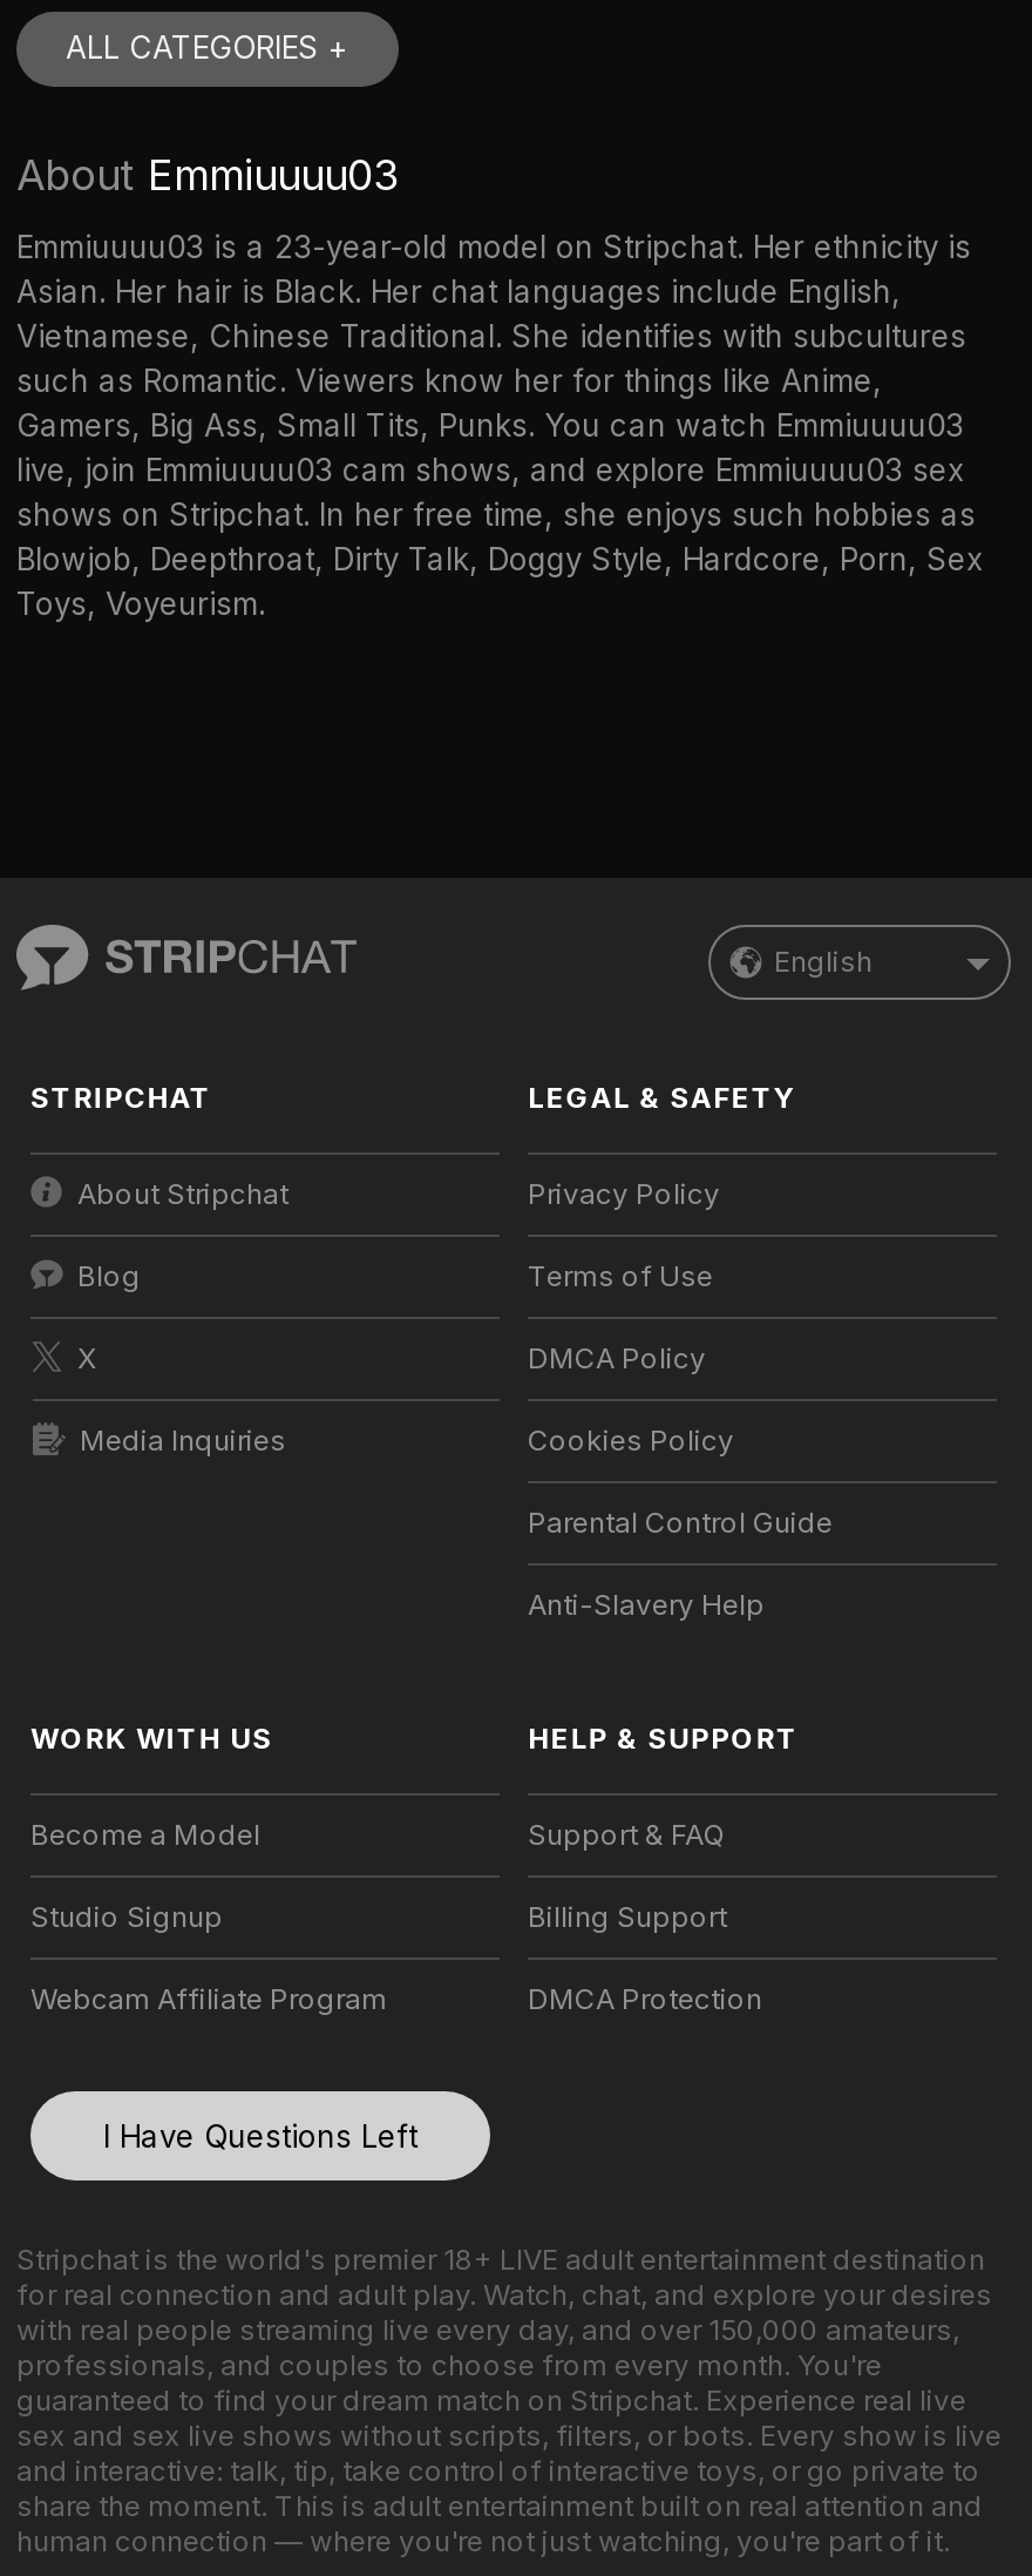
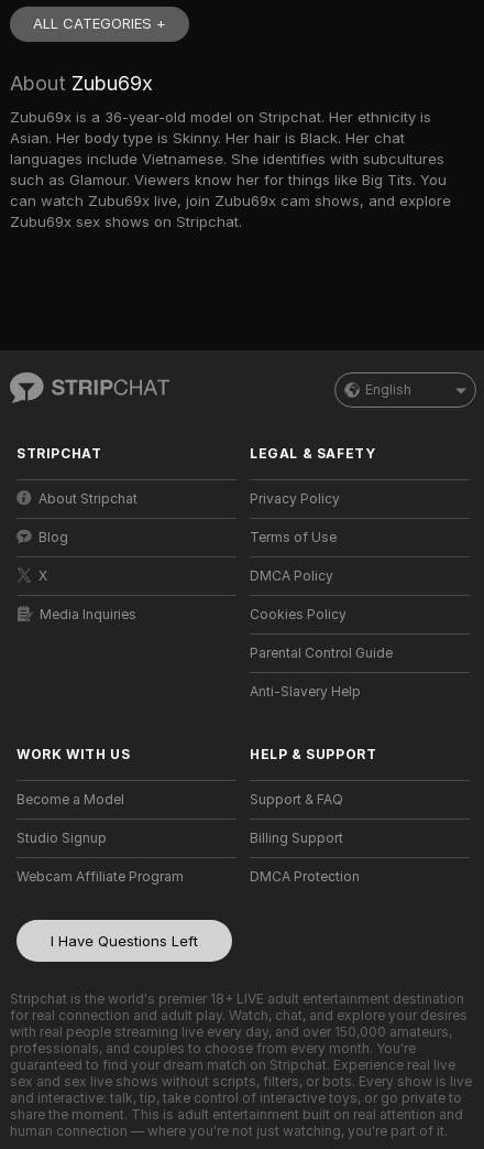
- About Emmiuuuu03
+ About Zubu69x

- Emmiuuuu03 is a 23-year-old model on Stripchat. Her ethnicity is
- Asian. Her hair is Black. Her chat languages include English,
- Vietnamese, Chinese Traditional. She identifies with subcultures
- such as Romantic. Viewers know her for things like Anime,
- Gamers, Big Ass, Small Tits, Punks. You can watch Emmiuuuu03
- live, join Emmiuuuu03 cam shows, and explore Emmiuuuu03 sex
- shows on Stripchat. In her free time, she enjoys such hobbies as
- Blowjob, Deepthroat, Dirty Talk, Doggy Style, Hardcore, Porn, Sex
- Toys, Voyeurism.
+ Zubu69x is a 36-year-old model on Stripchat. Her ethnicity is
+ Asian. Her body type is Skinny. Her hair is Black. Her chat
+ languages include Vietnamese. She identifies with subcultures
+ such as Glamour. Viewers know her for things like Big Tits. You
+ can watch Zubu69x live, join Zubu69x cam shows, and explore
+ Zubu69x sex shows on Stripchat.
